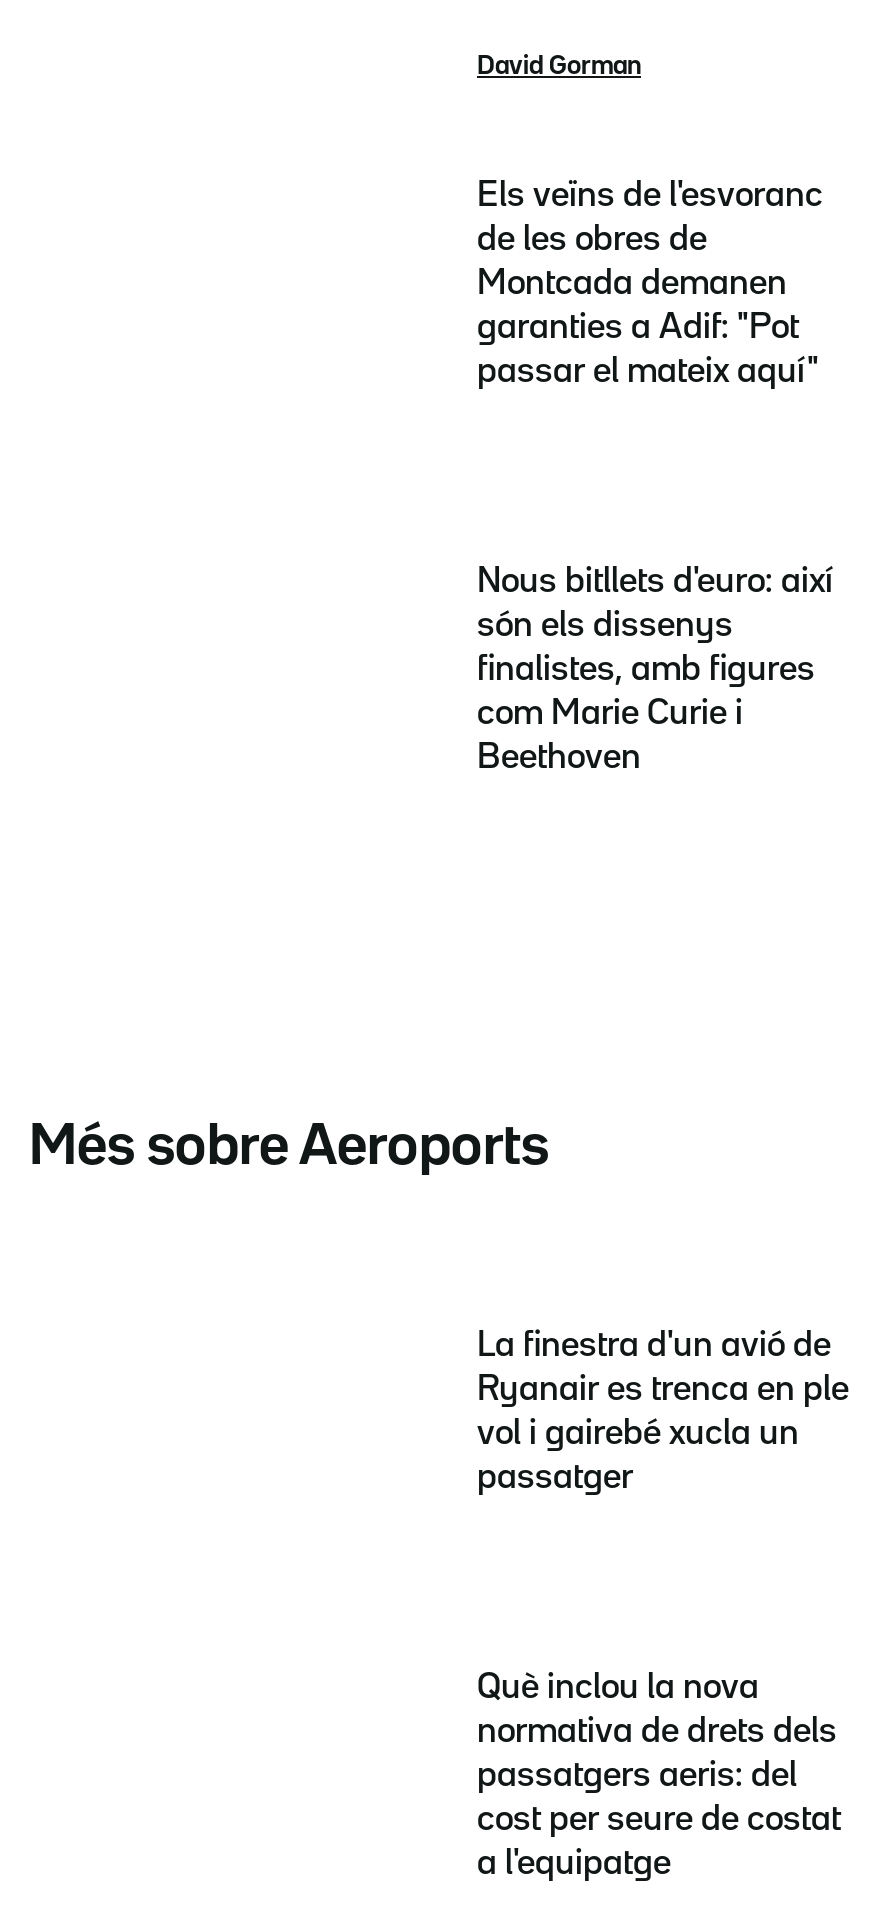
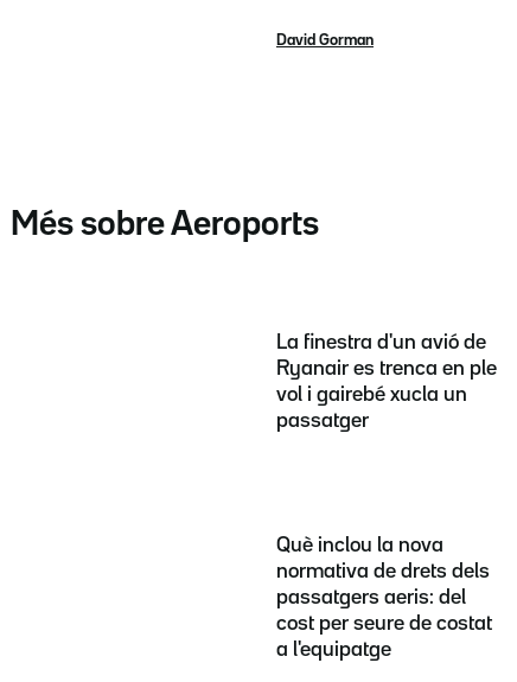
- Els veïns de l'esvoranc
- de les obres de
- Montcada demanen
- garanties a Adif: "Pot
- passar el mateix aquí"

- Nous bitllets d'euro: així
- són els dissenys
- finalistes, amb figures
- com Marie Curie i
- Beethoven
